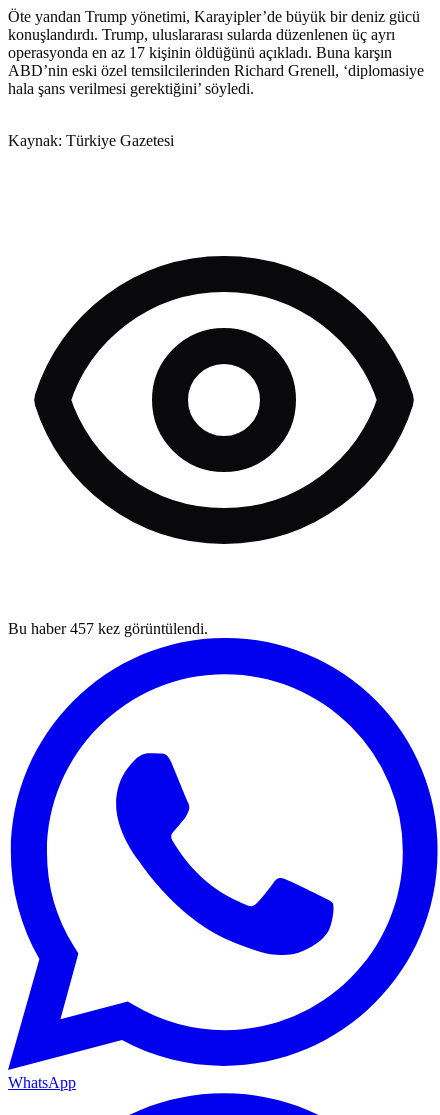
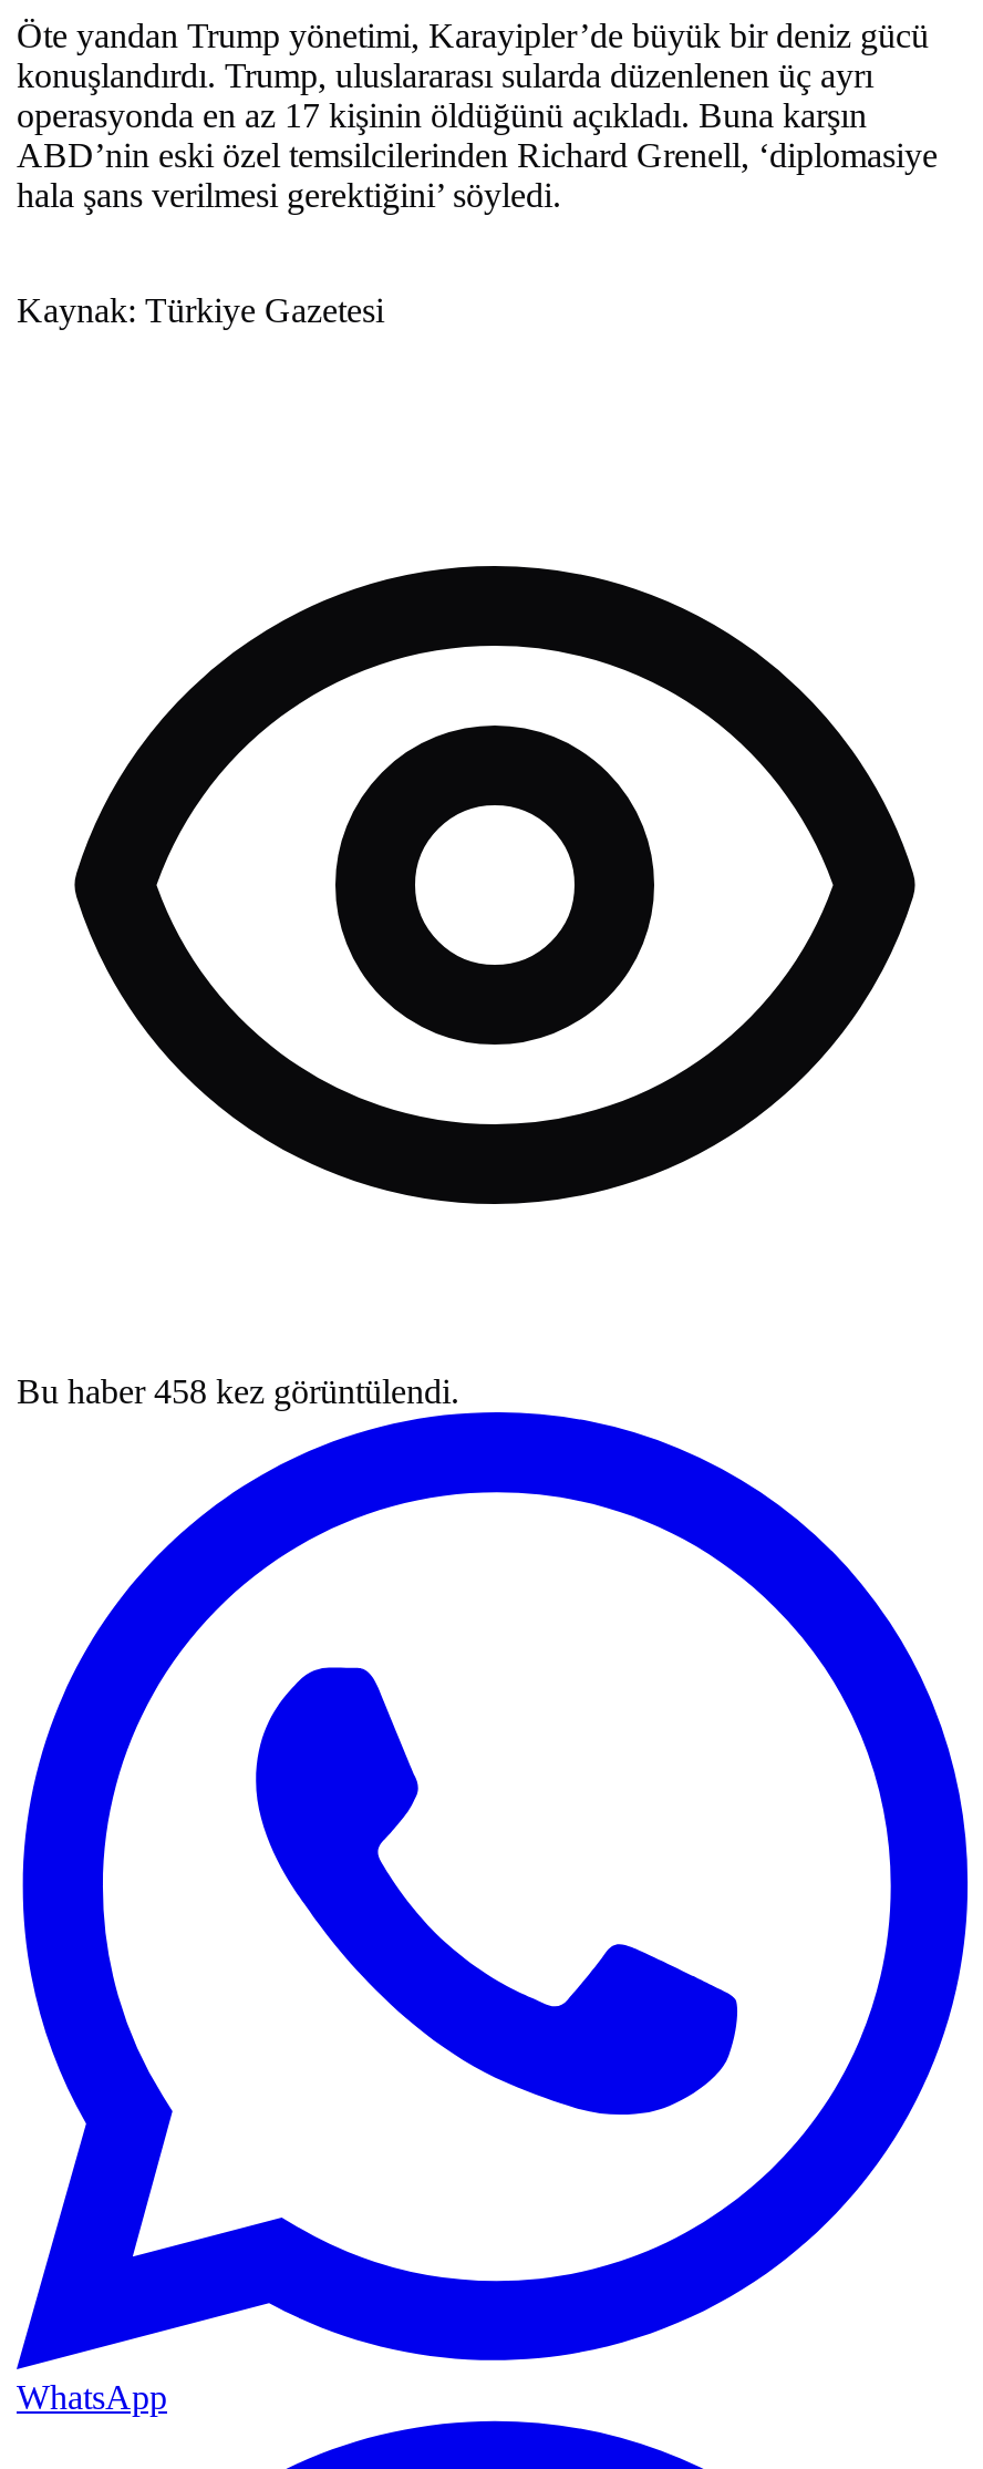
- Bu haber 457 kez görüntülendi.
+ Bu haber 458 kez görüntülendi.
